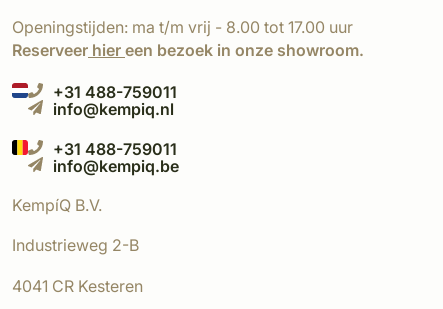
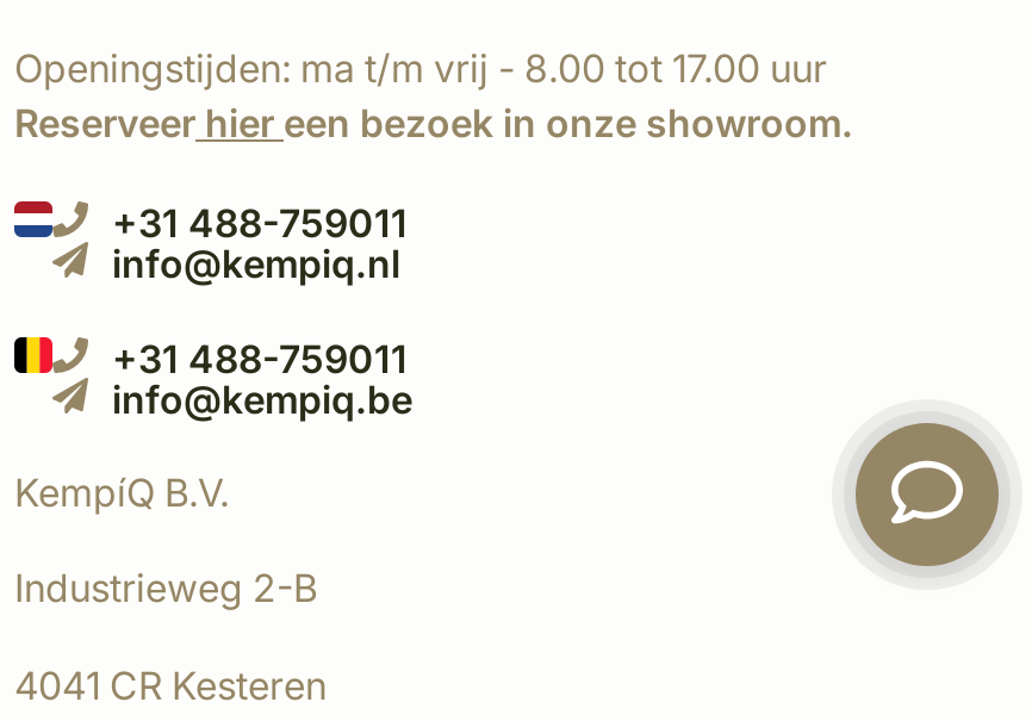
+ [image]
